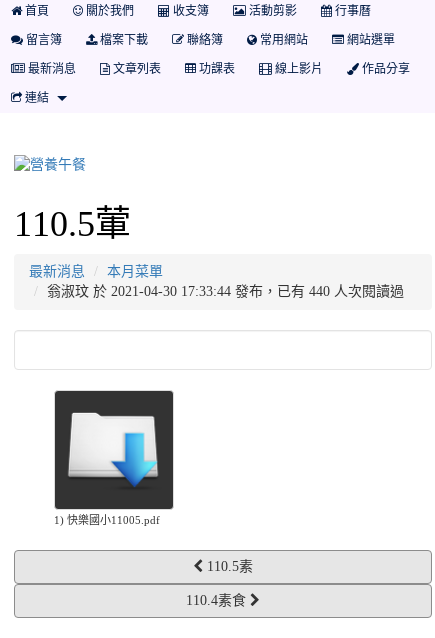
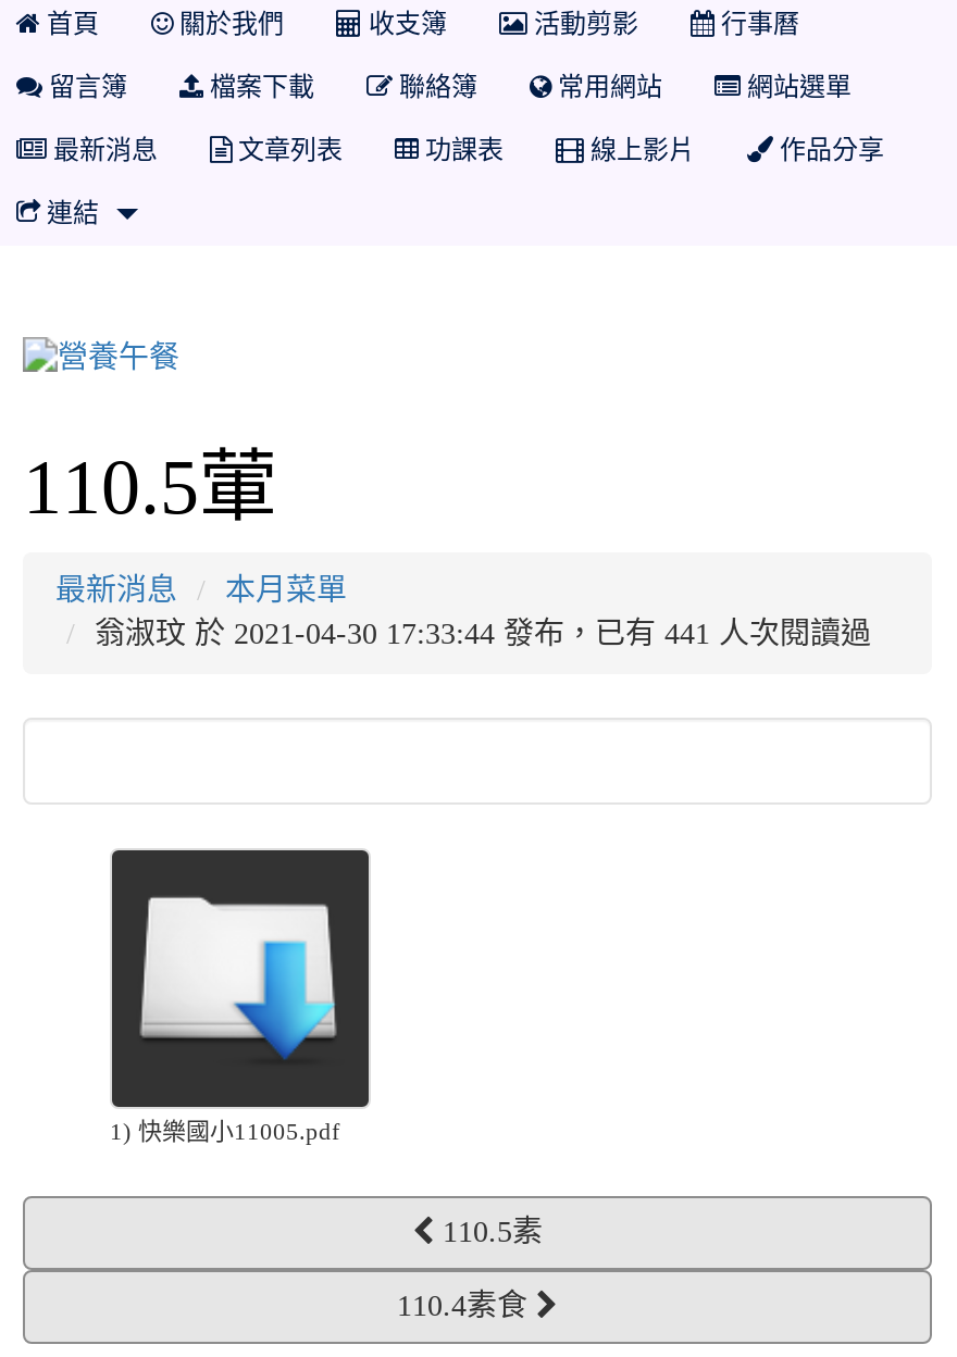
- 翁淑玟 於 2021-04-30 17:33:44 發布，已有 440 人次閱讀過
+ 翁淑玟 於 2021-04-30 17:33:44 發布，已有 441 人次閱讀過
